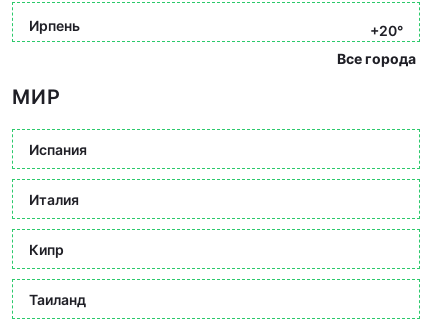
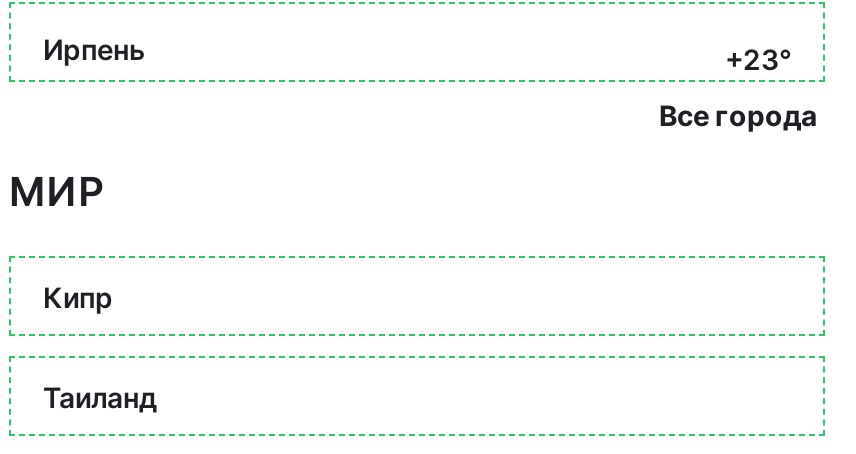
- +20°
+ +23°

- Испания
- Италия
